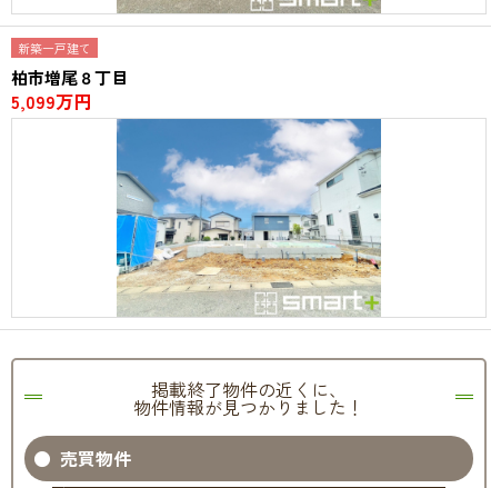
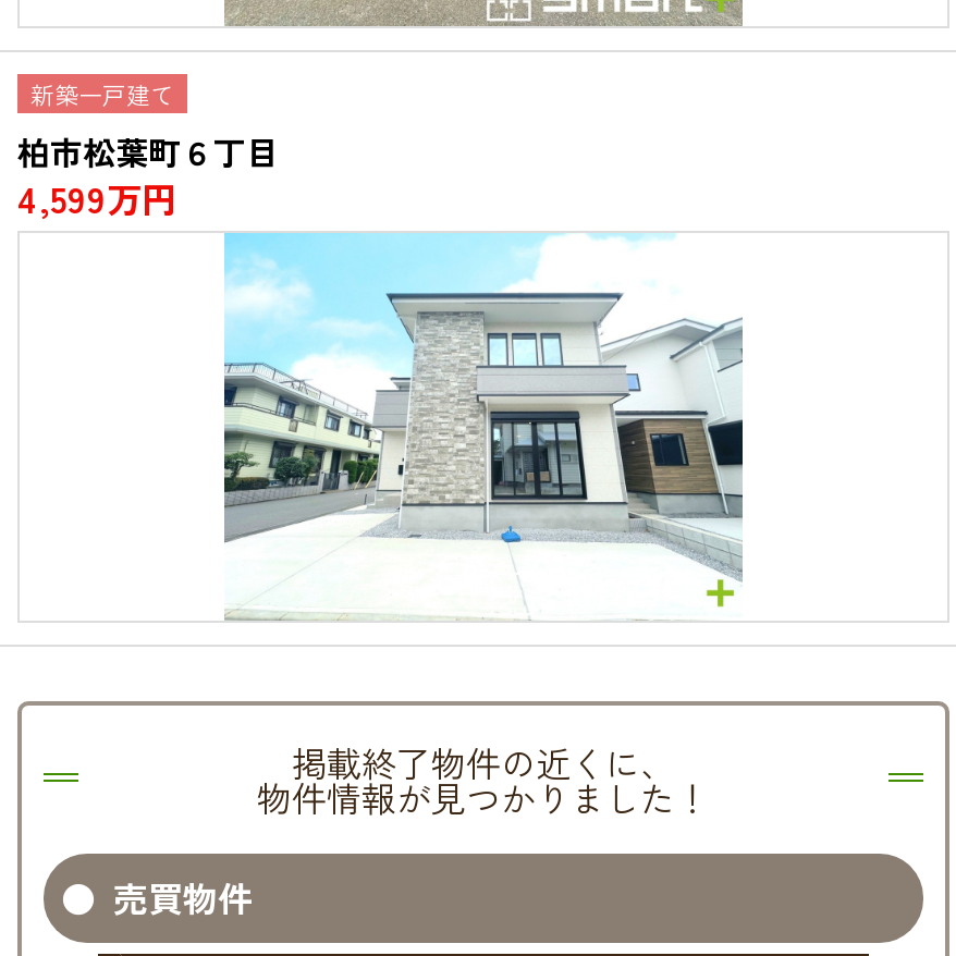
- 柏市増尾８丁目
- 5,099万円
+ 柏市松葉町６丁目
+ 4,599万円

- [image]
+ [image]
